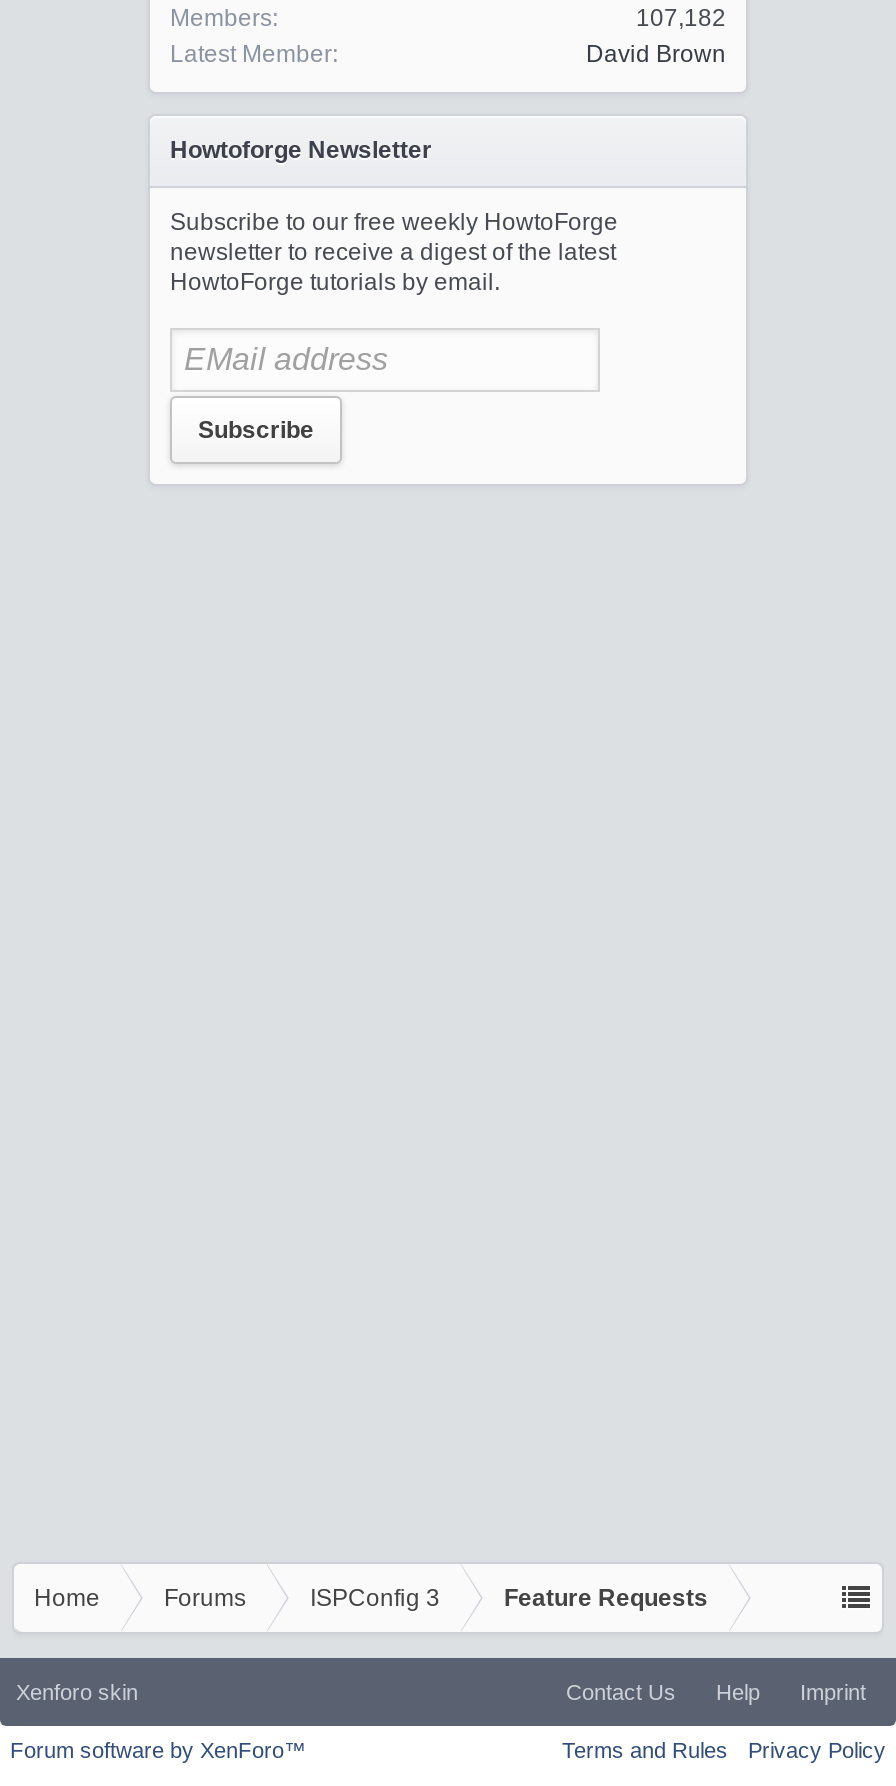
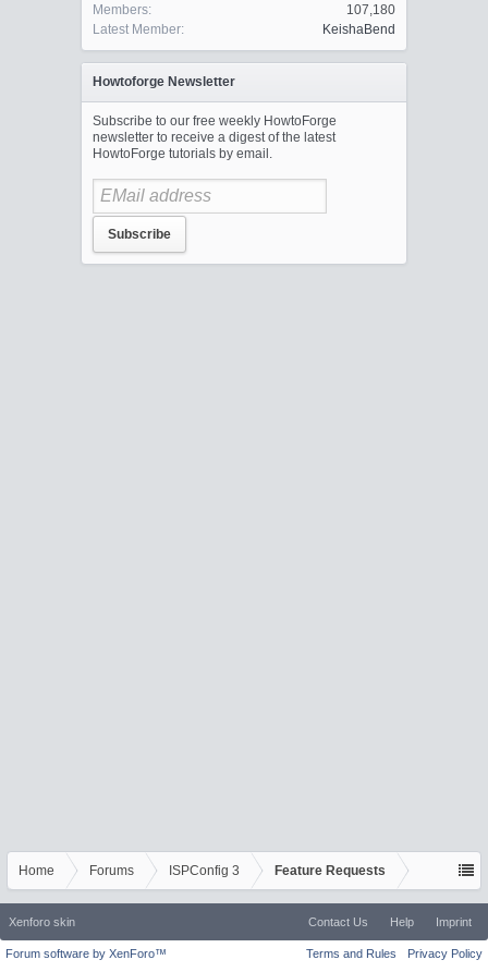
- 107,182
+ 107,180

- David Brown
+ KeishaBend
